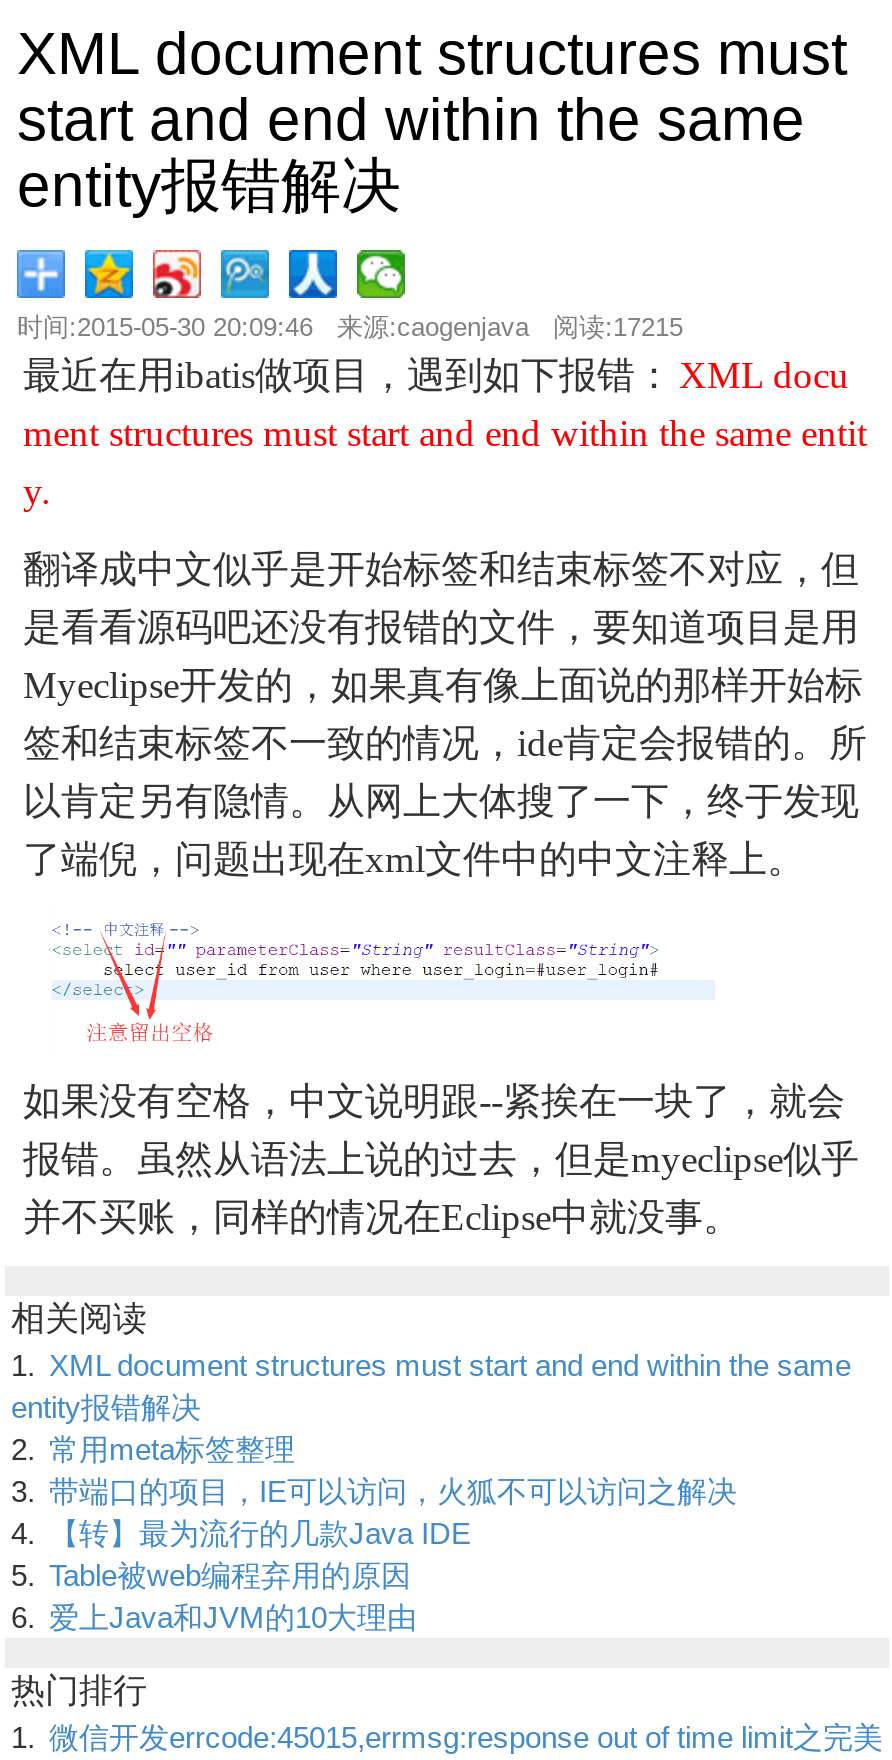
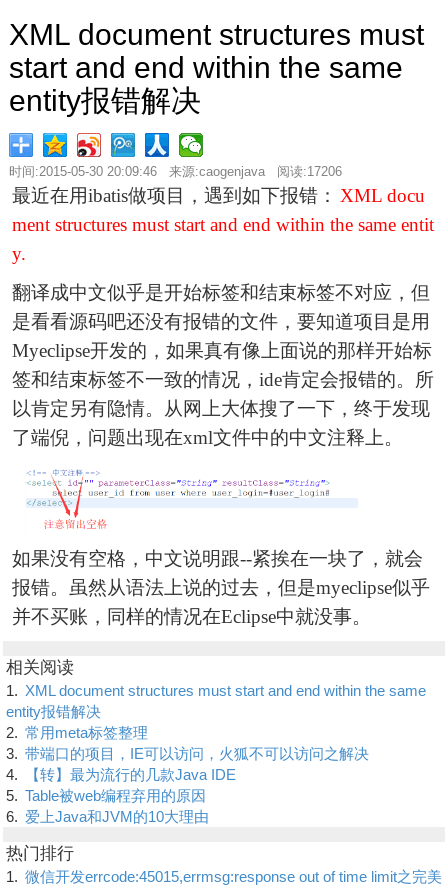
- 时间:2015-05-30 20:09:46 来源:caogenjava 阅读:17215
+ 时间:2015-05-30 20:09:46 来源:caogenjava 阅读:17206
